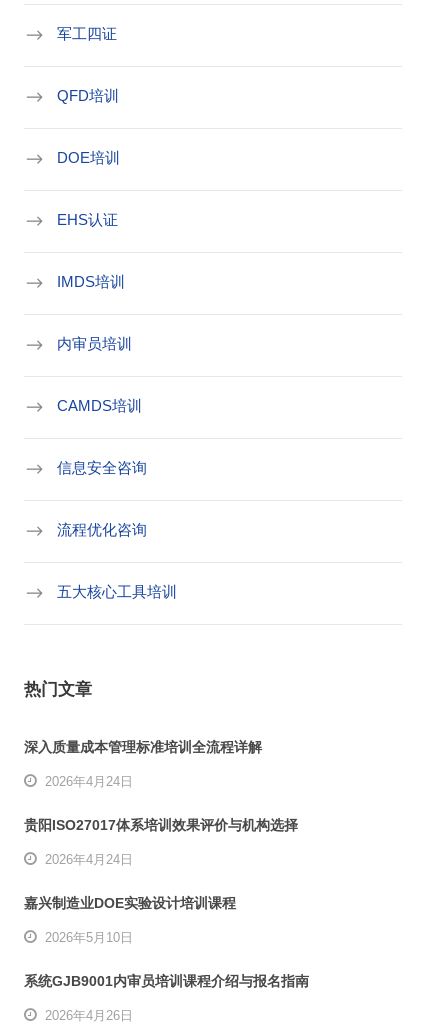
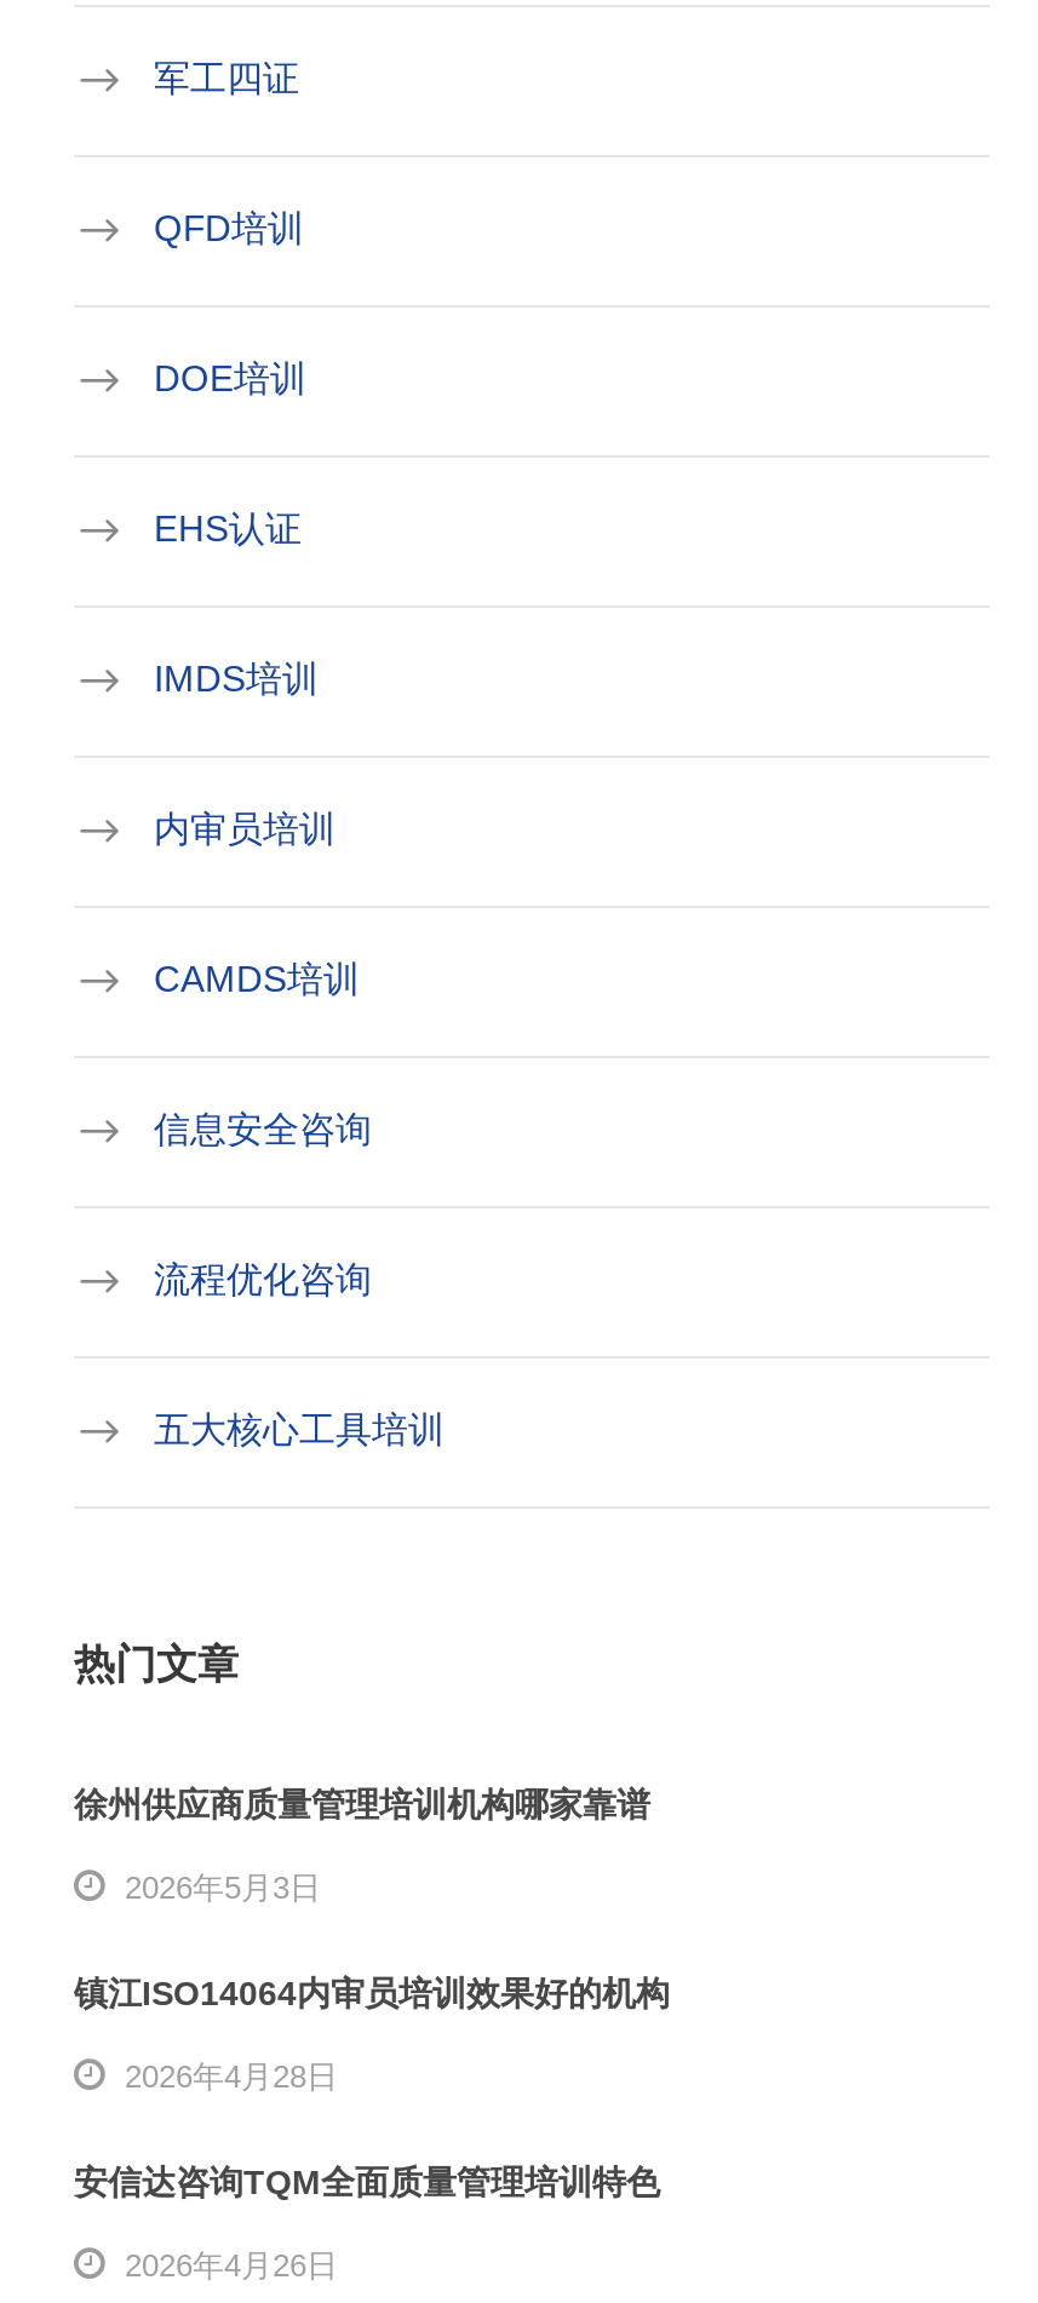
- 深入质量成本管理标准培训全流程详解
- 2026年4月24日
- 贵阳ISO27017体系培训效果评价与机构选择
- 2026年4月24日
- 嘉兴制造业DOE实验设计培训课程
- 2026年5月10日
- 系统GJB9001内审员培训课程介绍与报名指南
+ 徐州供应商质量管理培训机构哪家靠谱
+ 2026年5月3日
+ 镇江ISO14064内审员培训效果好的机构
+ 2026年4月28日
+ 安信达咨询TQM全面质量管理培训特色
